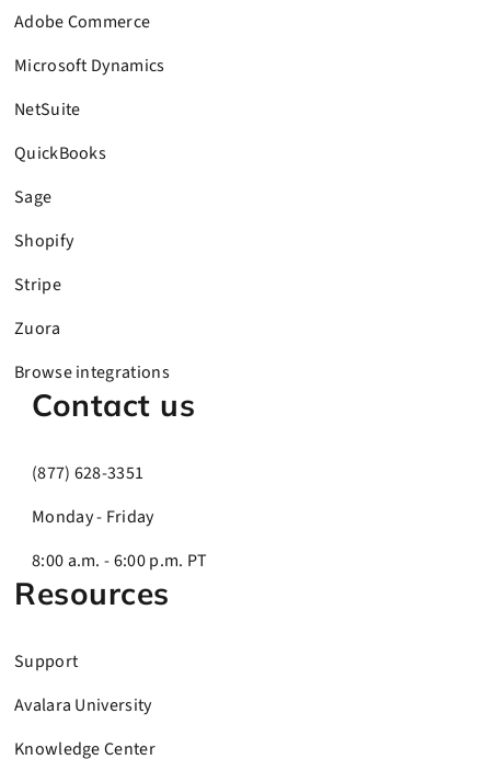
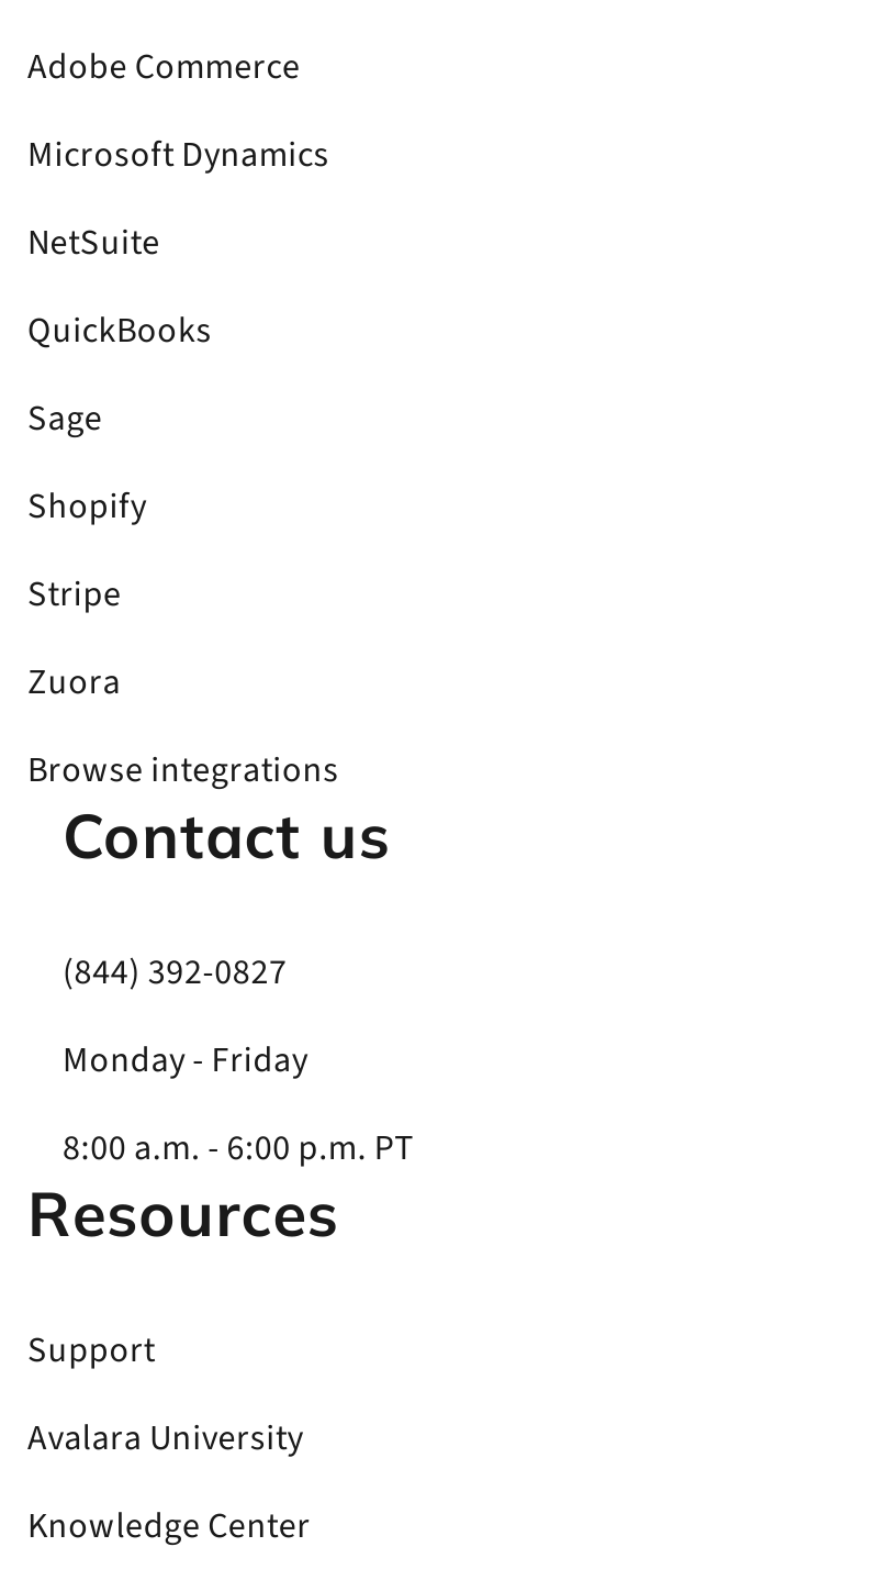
- (877) 628-3351
+ (844) 392-0827
